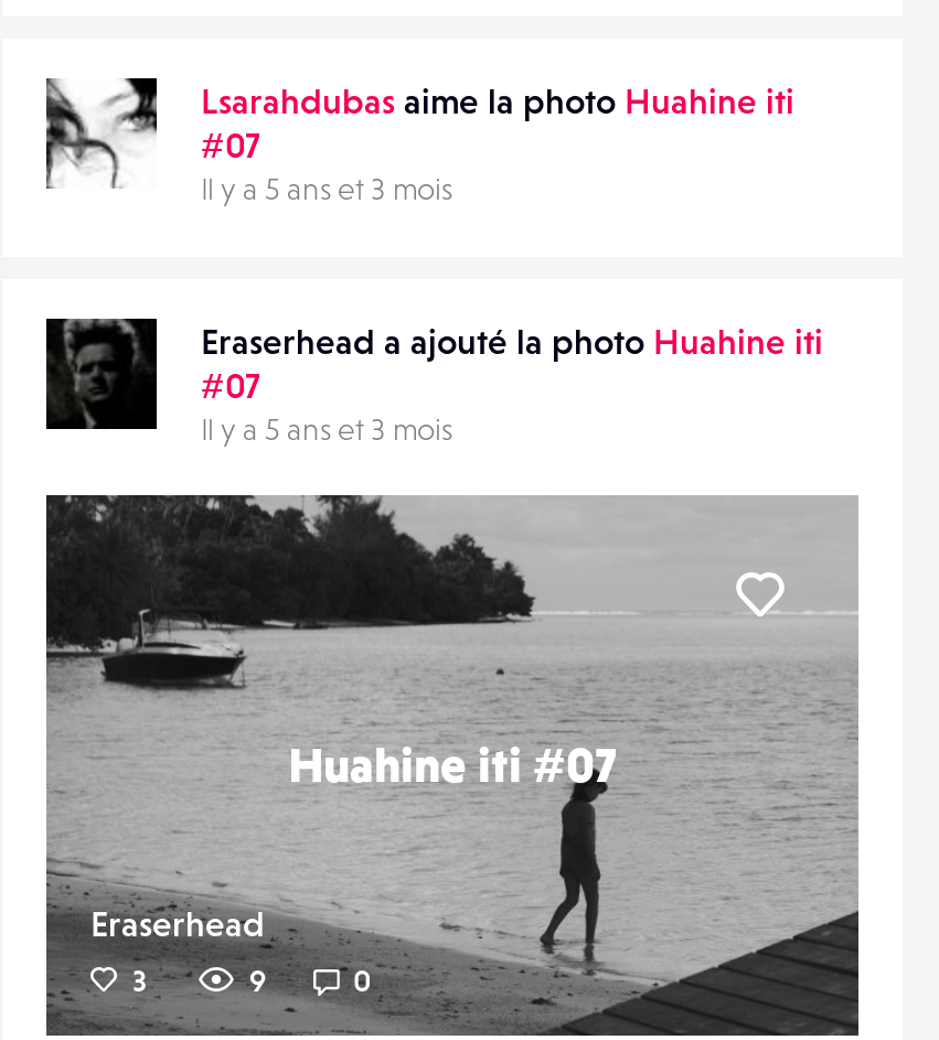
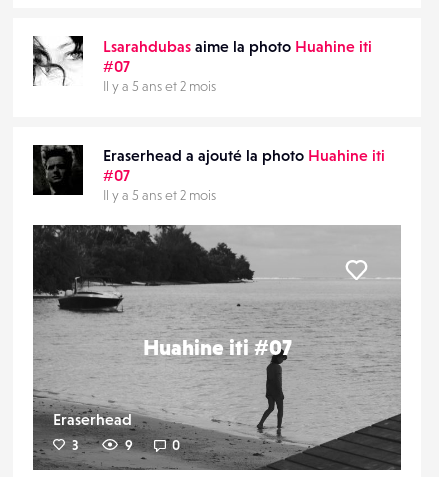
- Il y a 5 ans et 3 mois
+ Il y a 5 ans et 2 mois

- Il y a 5 ans et 3 mois
+ Il y a 5 ans et 2 mois
